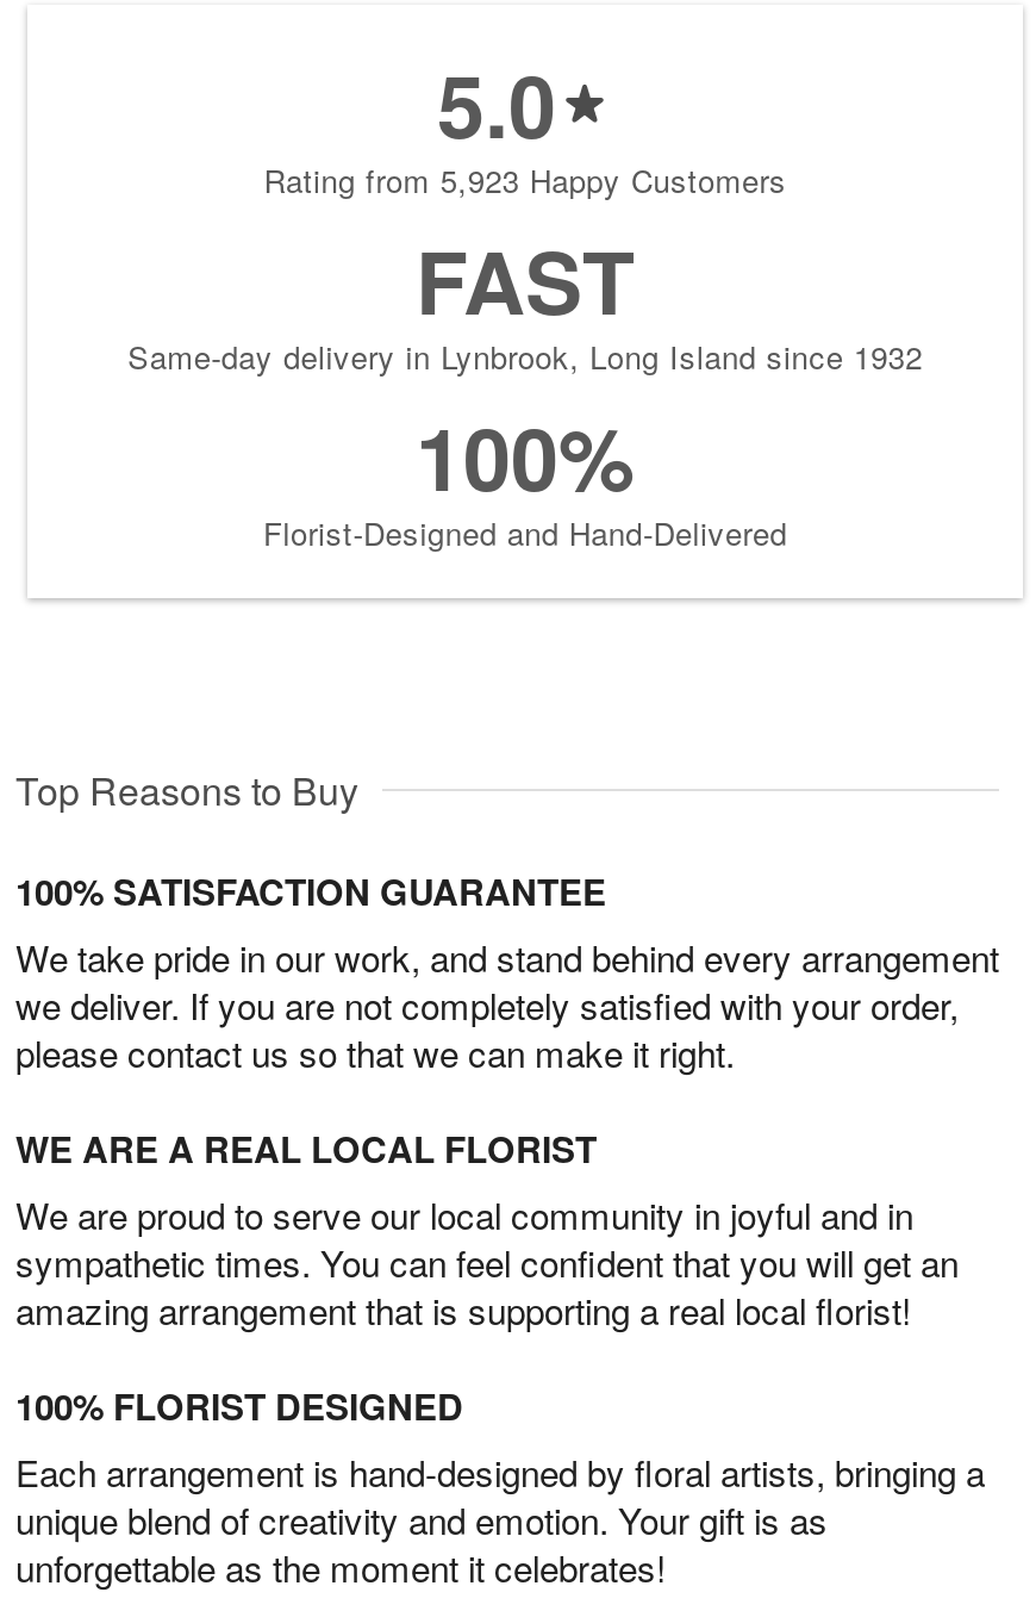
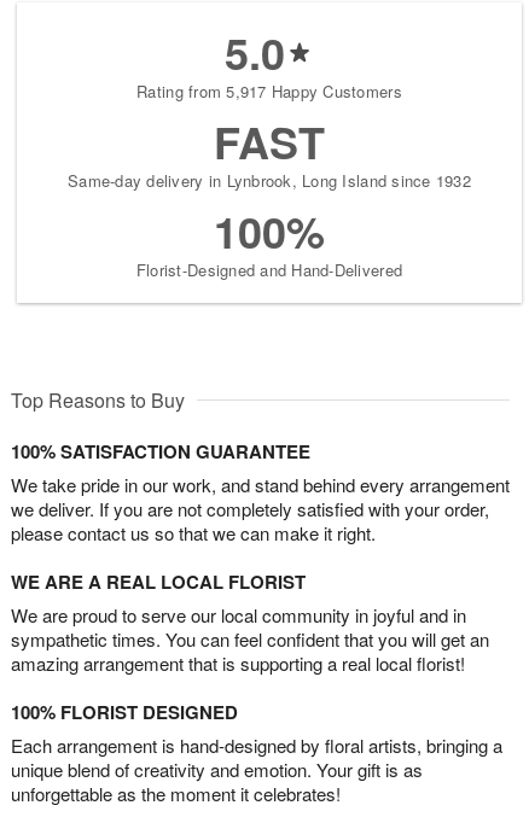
- Rating from 5,923 Happy Customers
+ Rating from 5,917 Happy Customers
